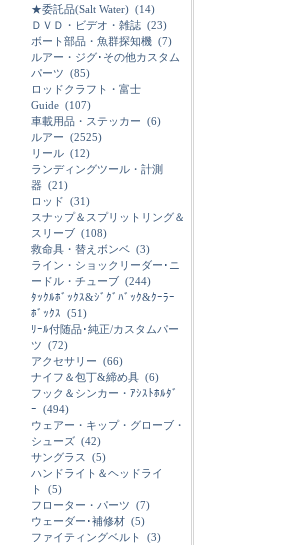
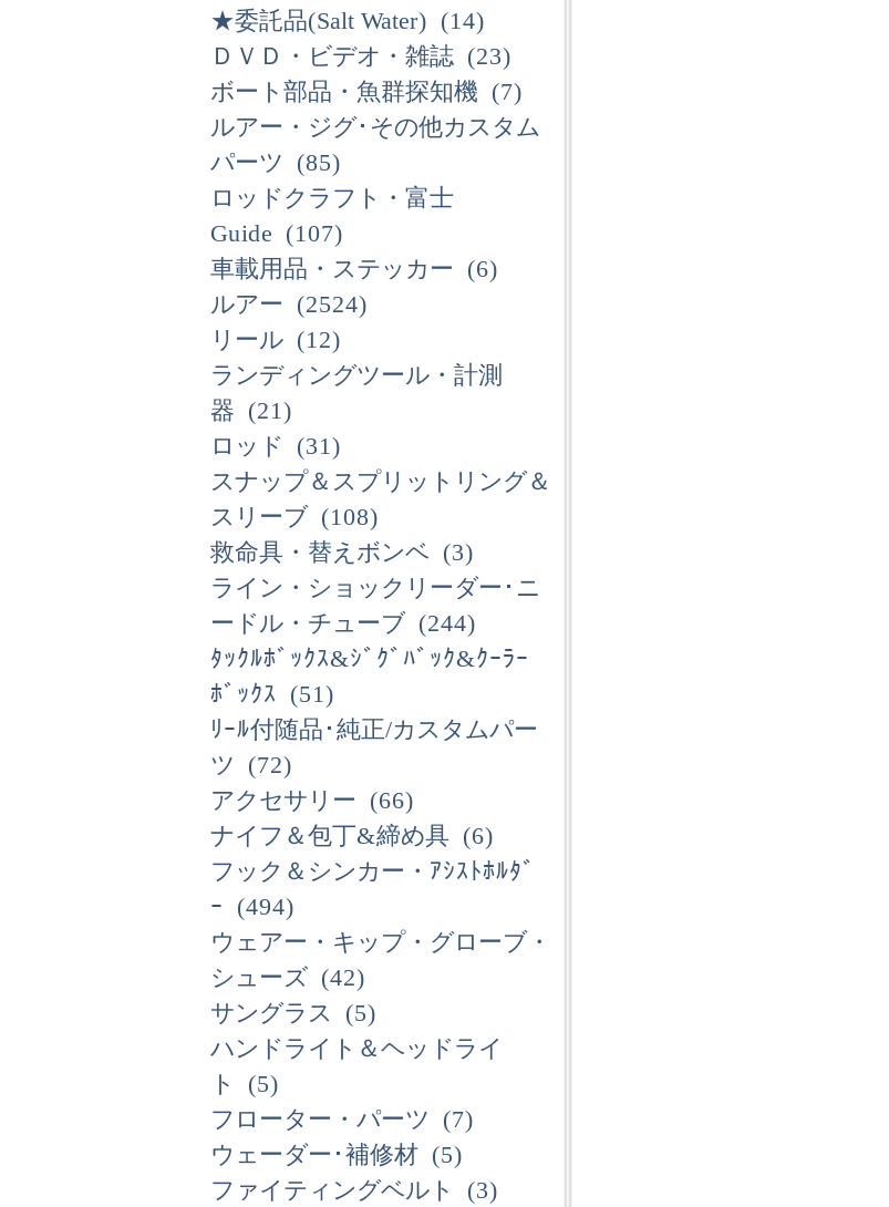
- ルアー(2525)
+ ルアー(2524)
